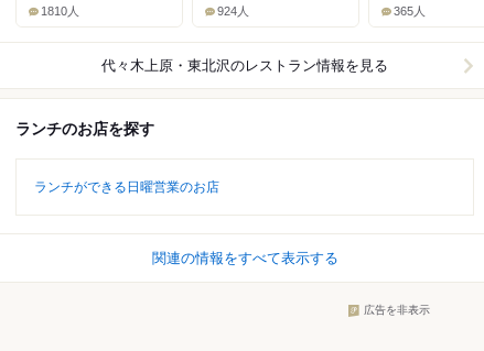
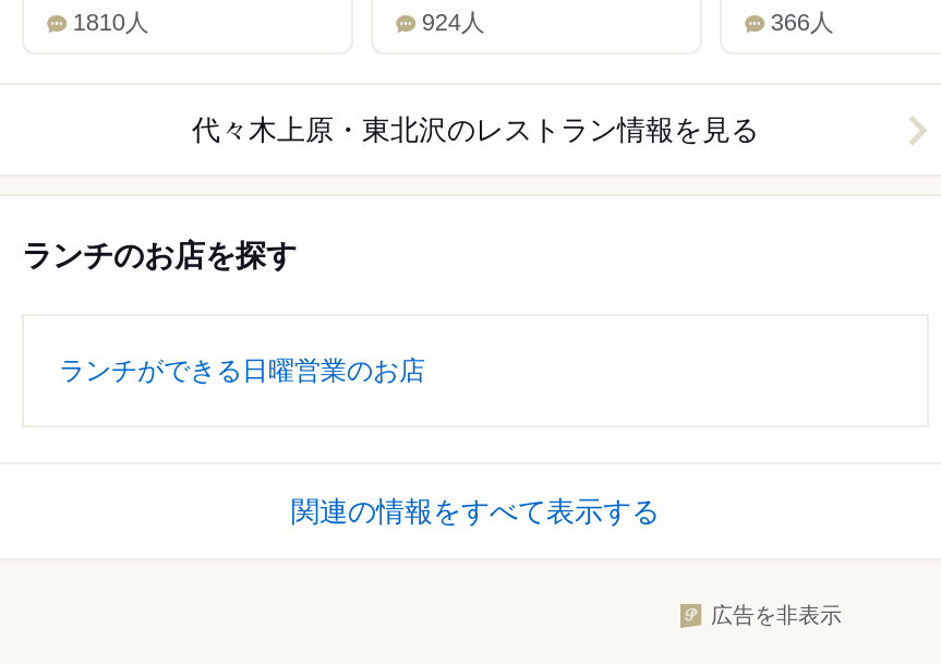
- 365人
+ 366人
